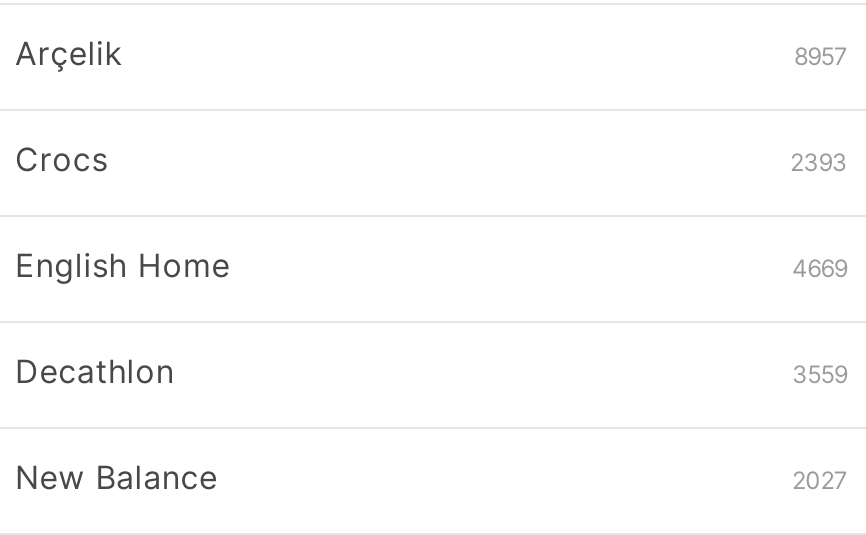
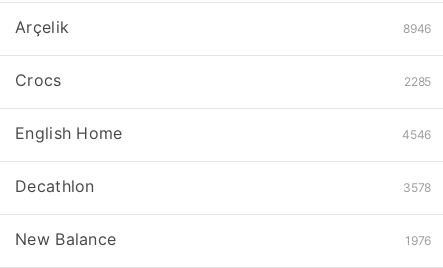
- 8957
+ 8946

- 2393
+ 2285

- 4669
+ 4546

- 3559
+ 3578

- 2027
+ 1976
